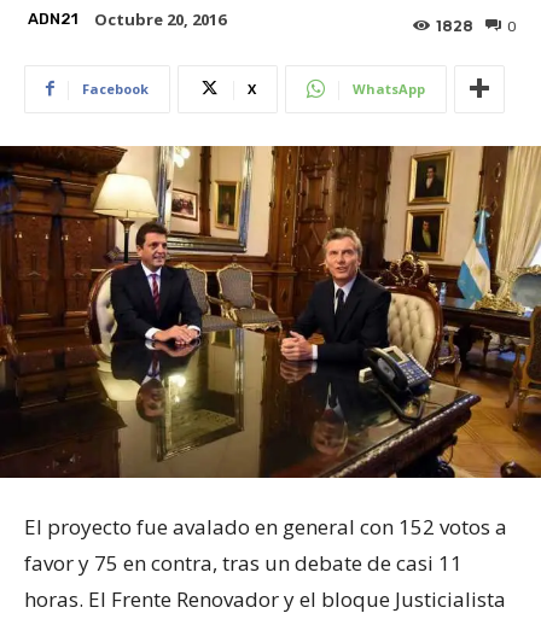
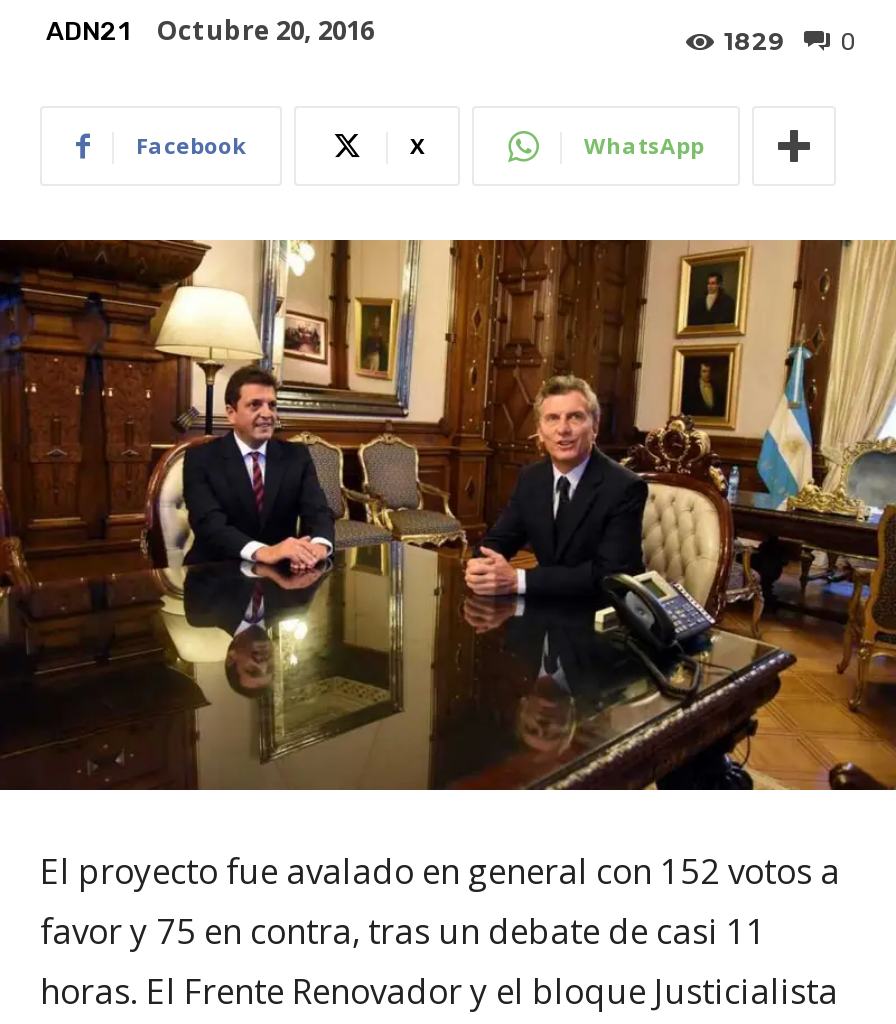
- 1828 0
+ 1829 0
